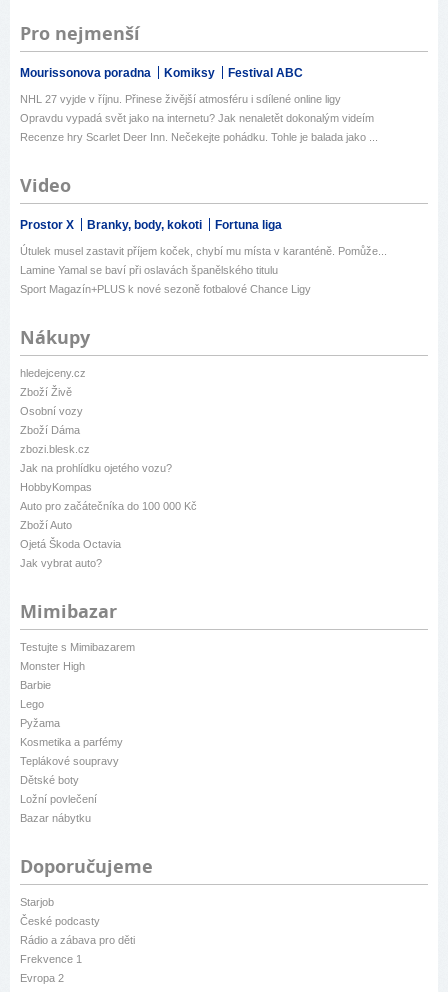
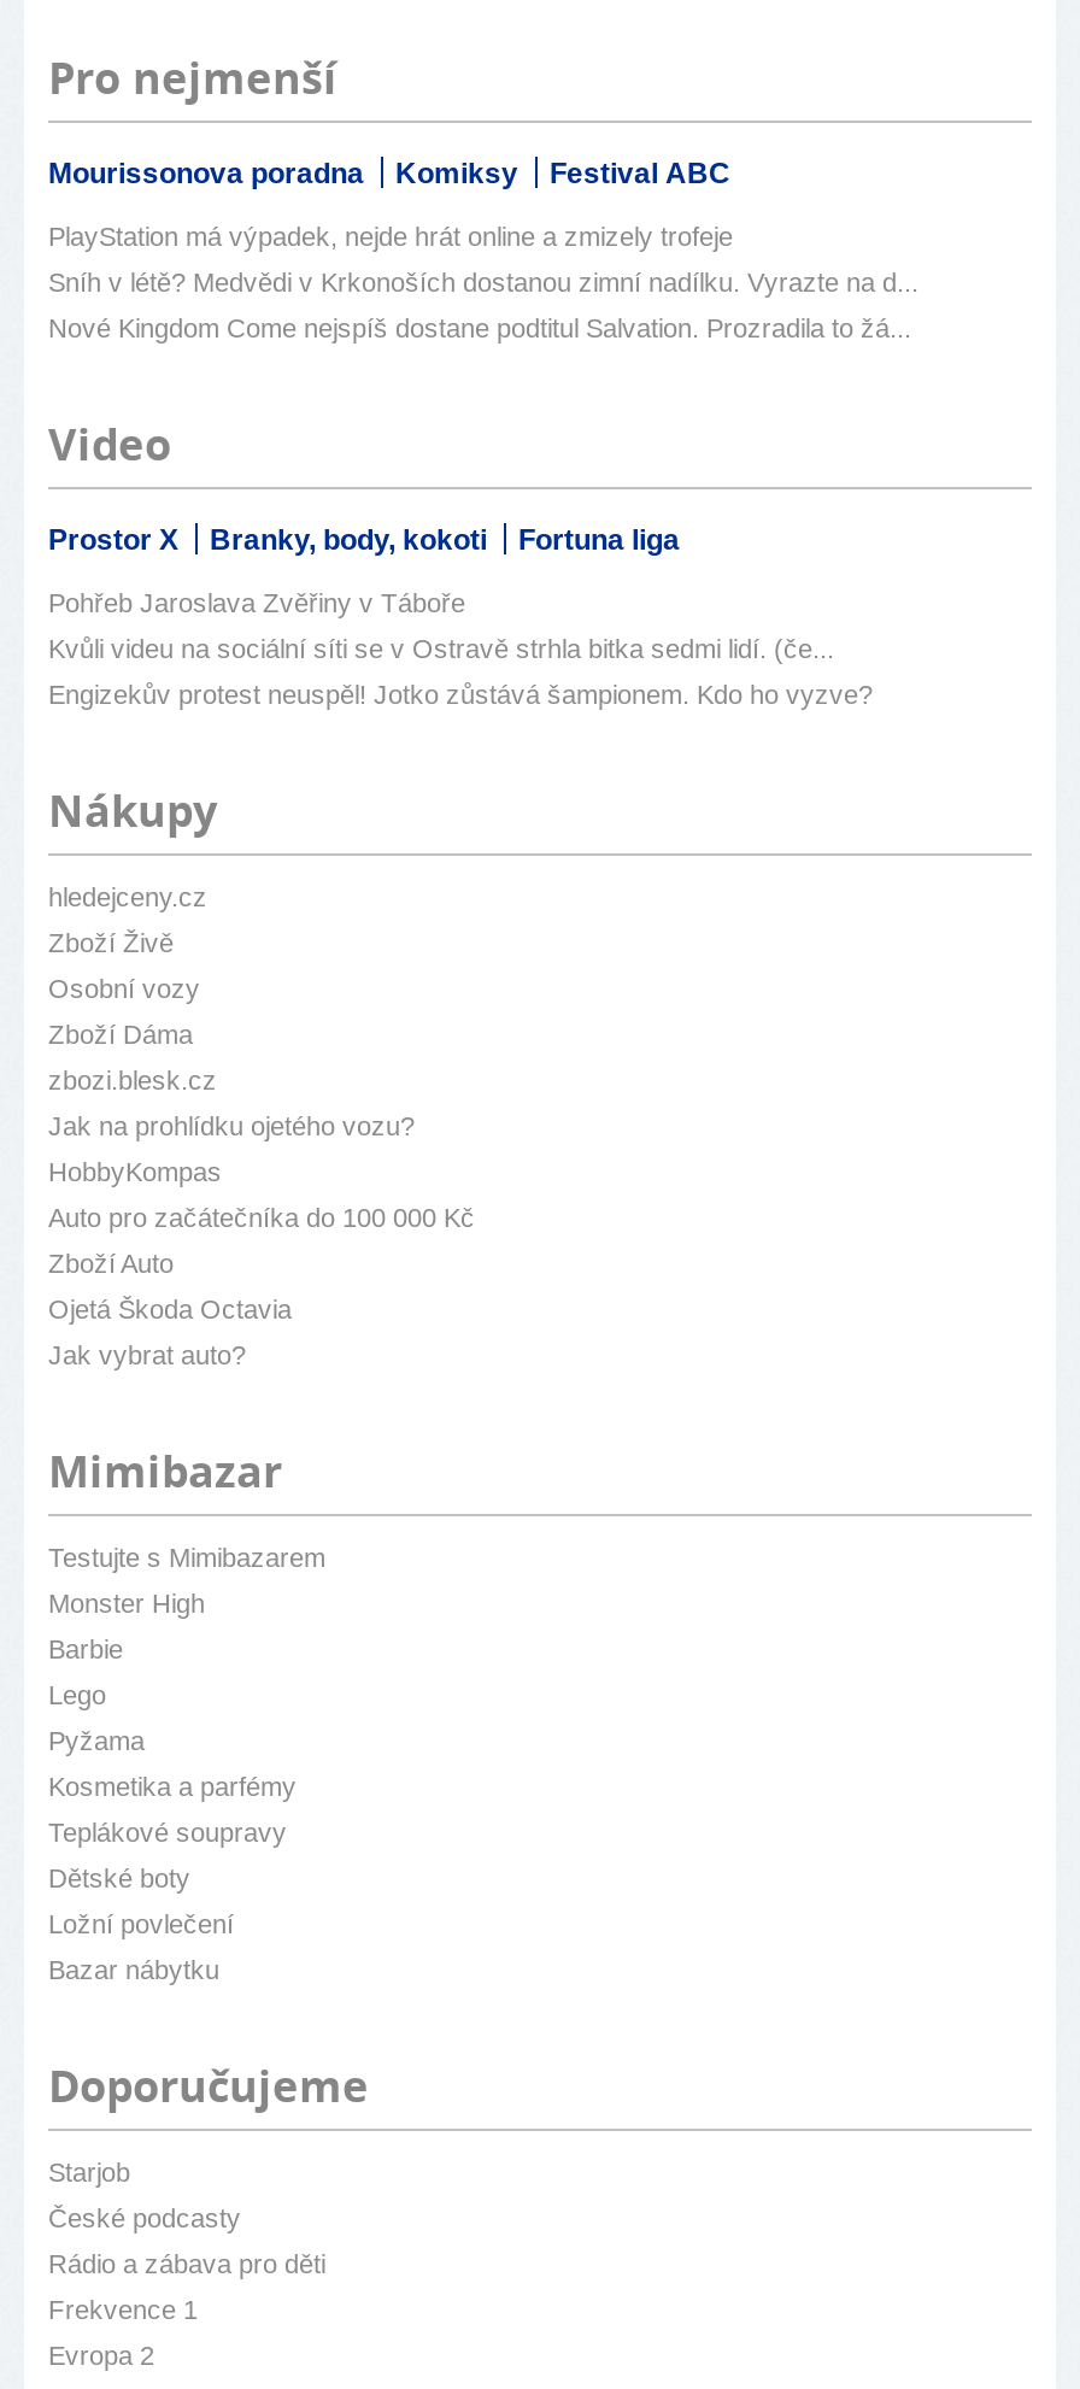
- NHL 27 vyjde v říjnu. Přinese živější atmosféru i sdílené online ligy
+ PlayStation má výpadek, nejde hrát online a zmizely trofeje

- Opravdu vypadá svět jako na internetu? Jak nenaletět dokonalým videím
+ Sníh v létě? Medvědi v Krkonoších dostanou zimní nadílku. Vyrazte na d...

- Recenze hry Scarlet Deer Inn. Nečekejte pohádku. Tohle je balada jako ...
+ Nové Kingdom Come nejspíš dostane podtitul Salvation. Prozradila to žá...

- Útulek musel zastavit příjem koček, chybí mu místa v karanténě. Pomůže...
+ Pohřeb Jaroslava Zvěřiny v Táboře

- Lamine Yamal se baví při oslavách španělského titulu
+ Kvůli videu na sociální síti se v Ostravě strhla bitka sedmi lidí. (če...

- Sport Magazín+PLUS k nové sezoně fotbalové Chance Ligy
+ Engizekův protest neuspěl! Jotko zůstává šampionem. Kdo ho vyzve?
